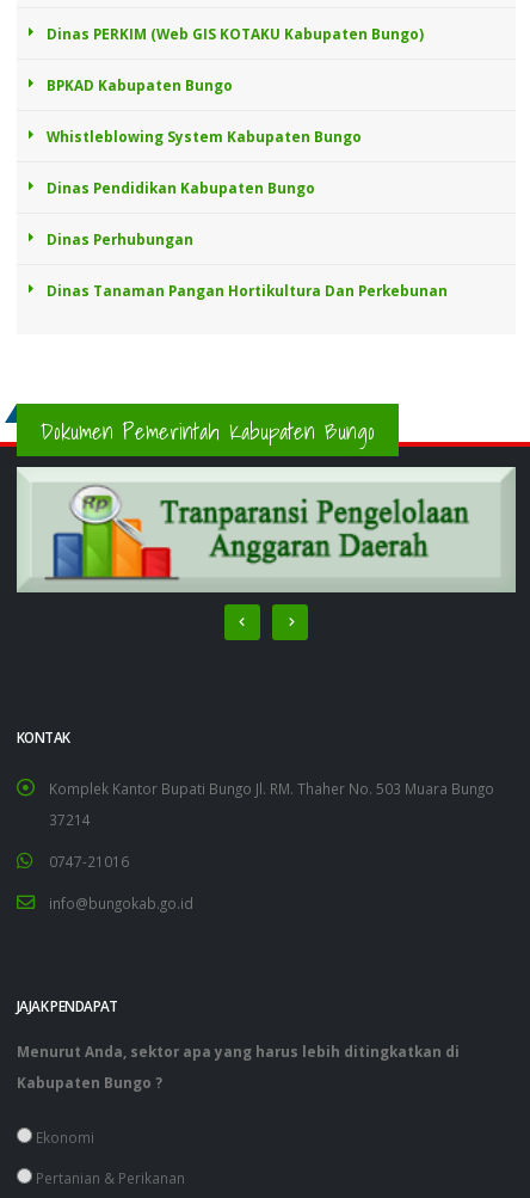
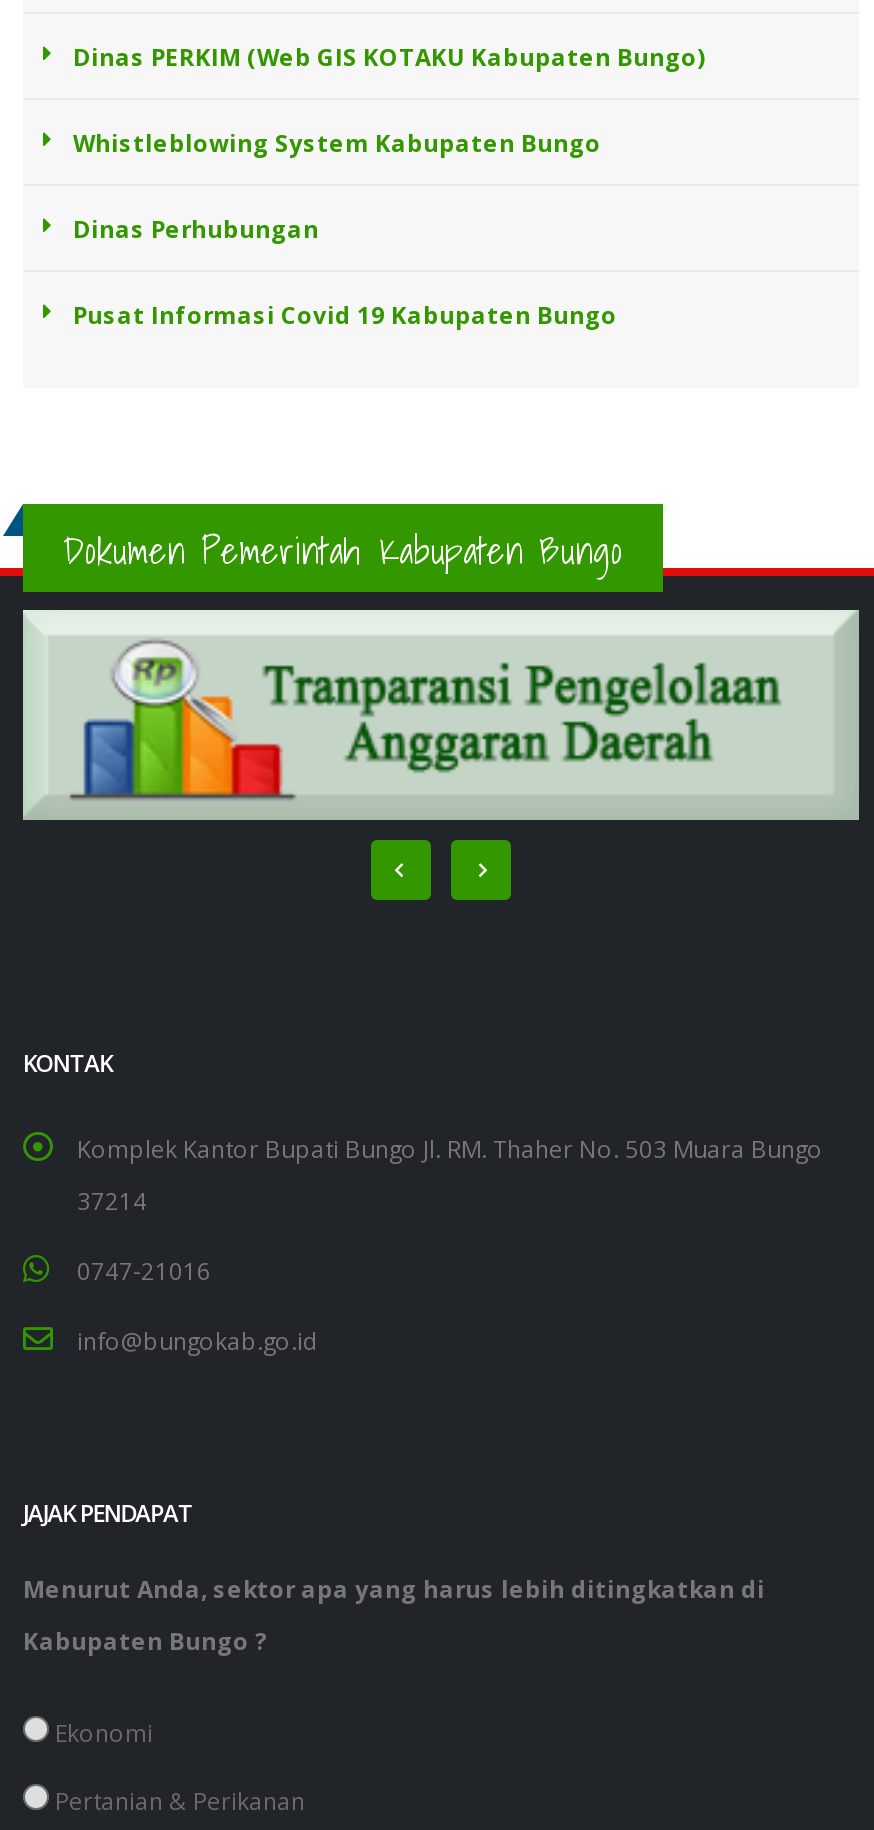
- BPKAD Kabupaten Bungo

- Dinas Pendidikan Kabupaten Bungo

- Dinas Tanaman Pangan Hortikultura Dan Perkebunan
+ Pusat Informasi Covid 19 Kabupaten Bungo
